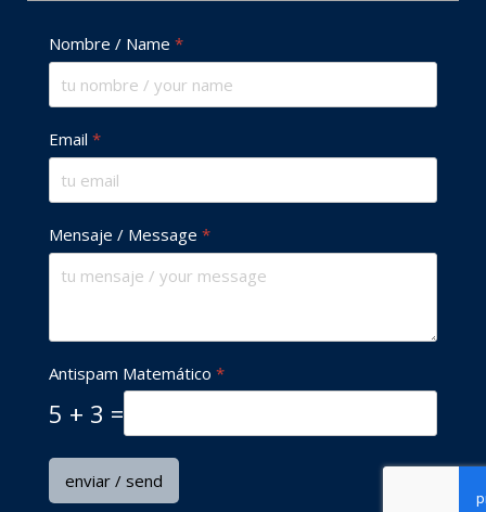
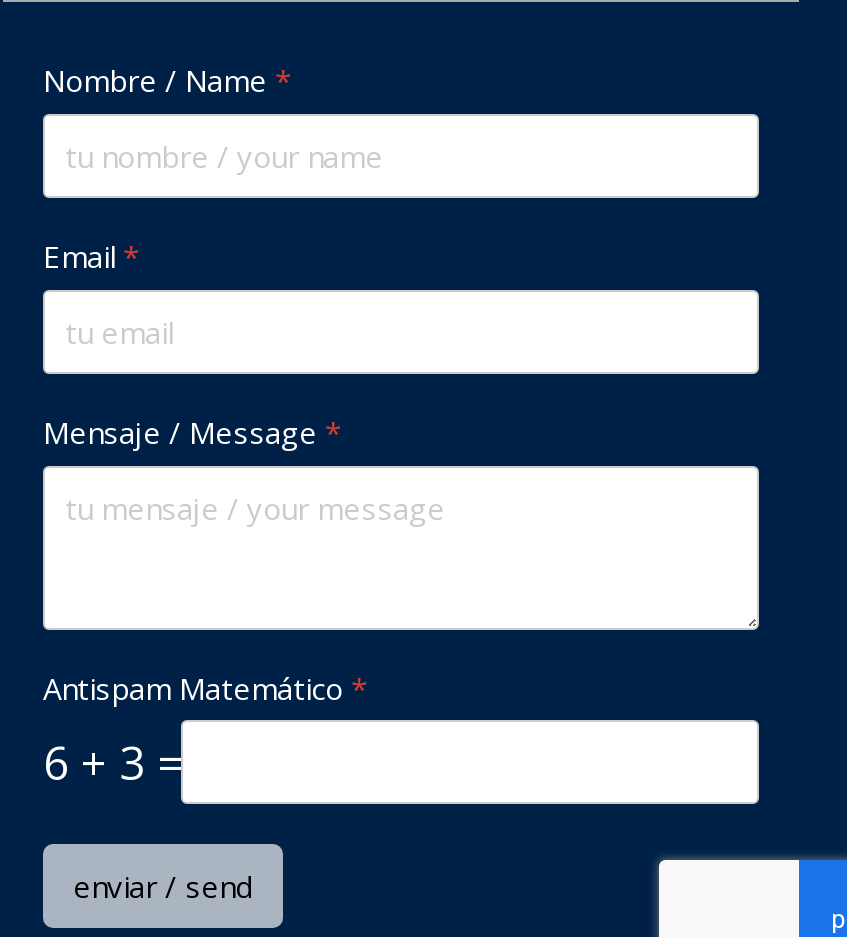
- 5 + 3 =
+ 6 + 3 =
